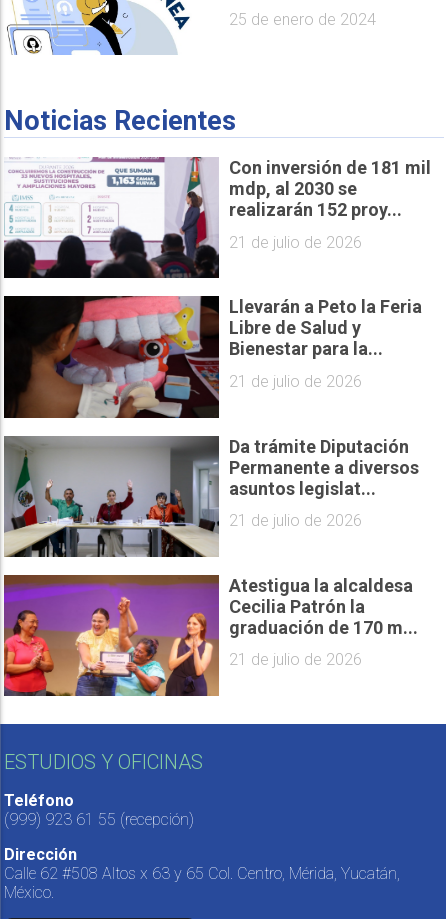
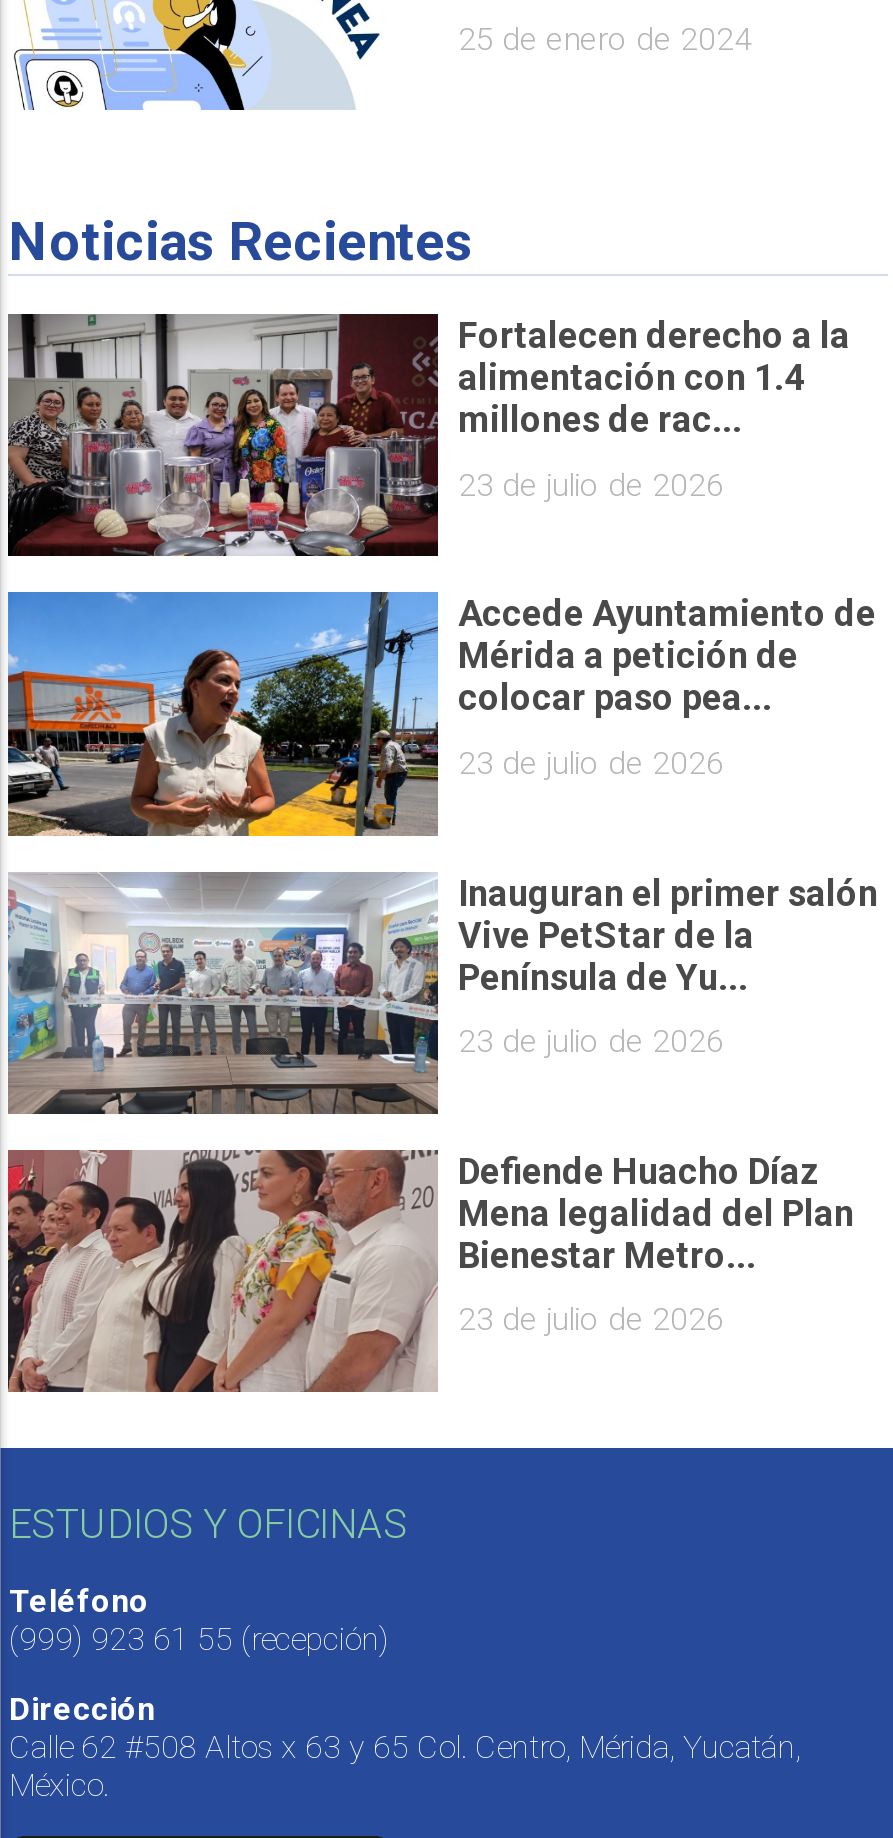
- [image]
- Con inversión de 181 mil
- mdp, al 2030 se
- realizarán 152 proy...
+ [image]
+ Fortalecen derecho a la
+ alimentación con 1.4
+ millones de rac...

- 21 de julio de 2026
+ 23 de julio de 2026

- [image]
- Llevarán a Peto la Feria
- Libre de Salud y
- Bienestar para la...
+ [image]
+ Accede Ayuntamiento de
+ Mérida a petición de
+ colocar paso pea...

- 21 de julio de 2026
+ 23 de julio de 2026

- [image]
- Da trámite Diputación
- Permanente a diversos
- asuntos legislat...
+ [image]
+ Inauguran el primer salón
+ Vive PetStar de la
+ Península de Yu...

- 21 de julio de 2026
+ 23 de julio de 2026

- [image]
- Atestigua la alcaldesa
- Cecilia Patrón la
- graduación de 170 m...
+ [image]
+ Defiende Huacho Díaz
+ Mena legalidad del Plan
+ Bienestar Metro...

- 21 de julio de 2026
+ 23 de julio de 2026
